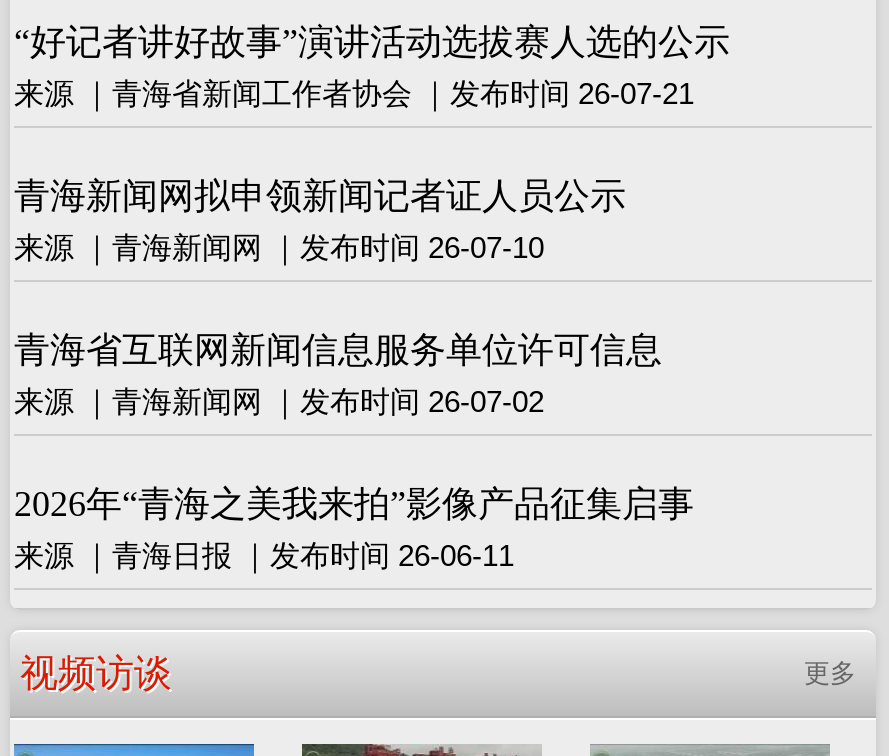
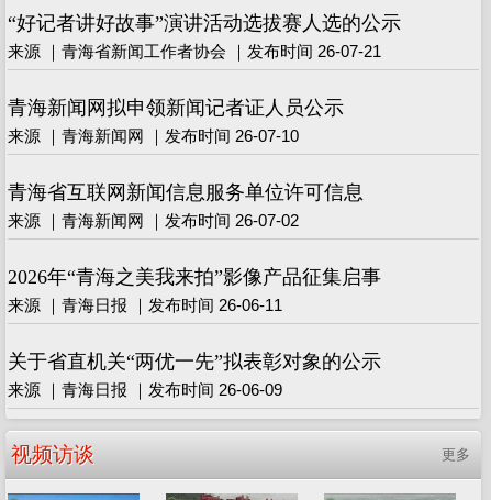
+ 关于省直机关“两优一先”拟表彰对象的公示
+ 来源 ｜青海日报 ｜发布时间 26-06-09
